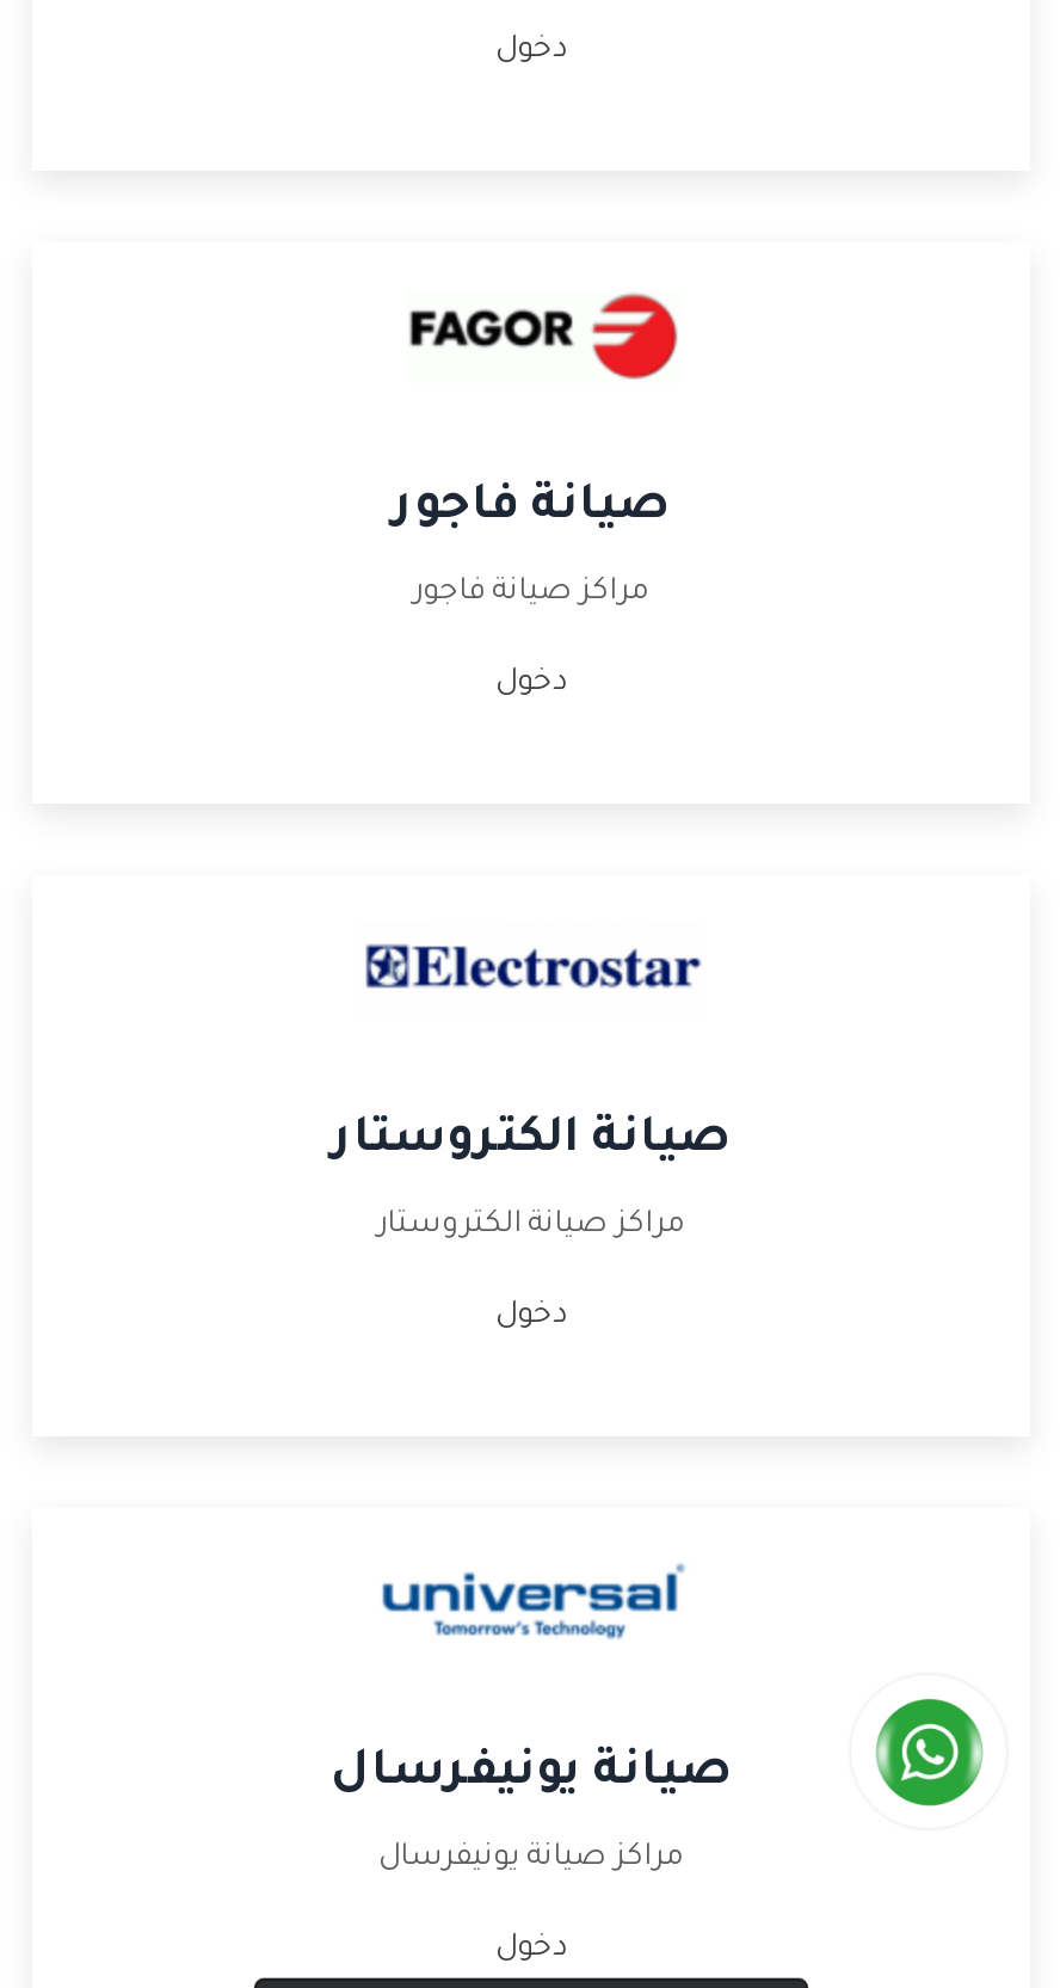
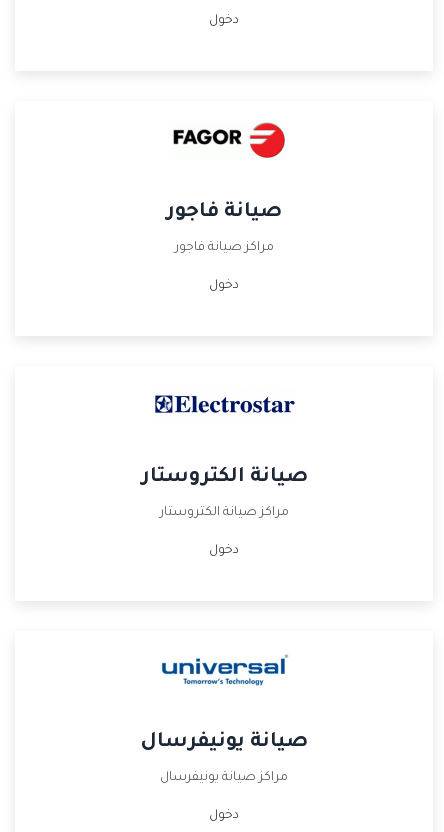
- [image]
